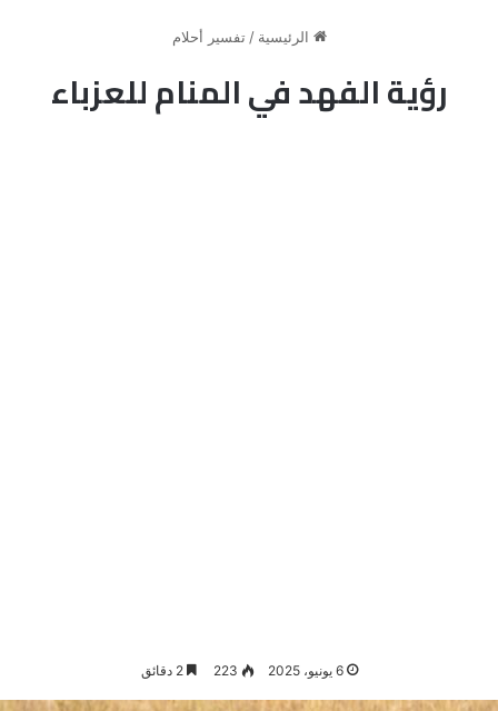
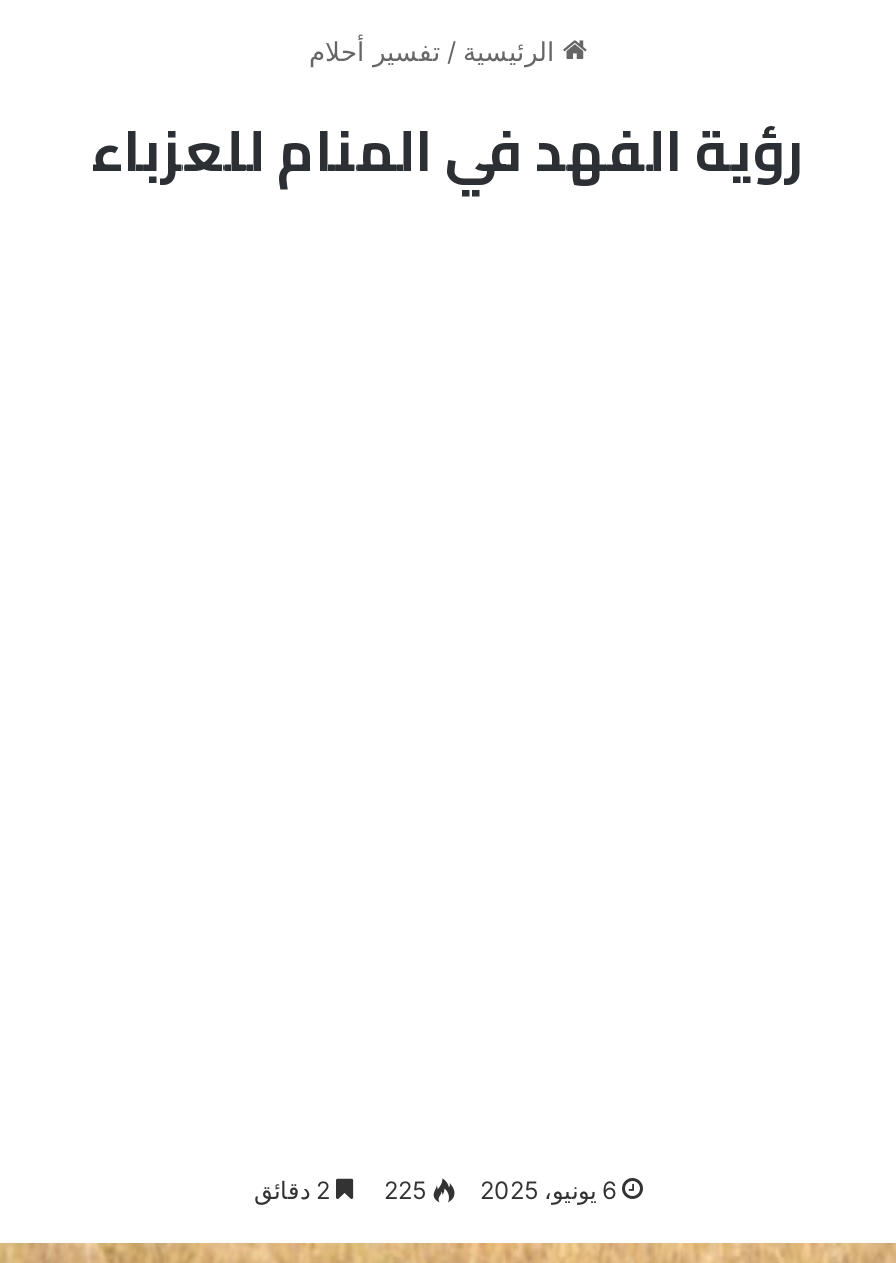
- 223
+ 225
